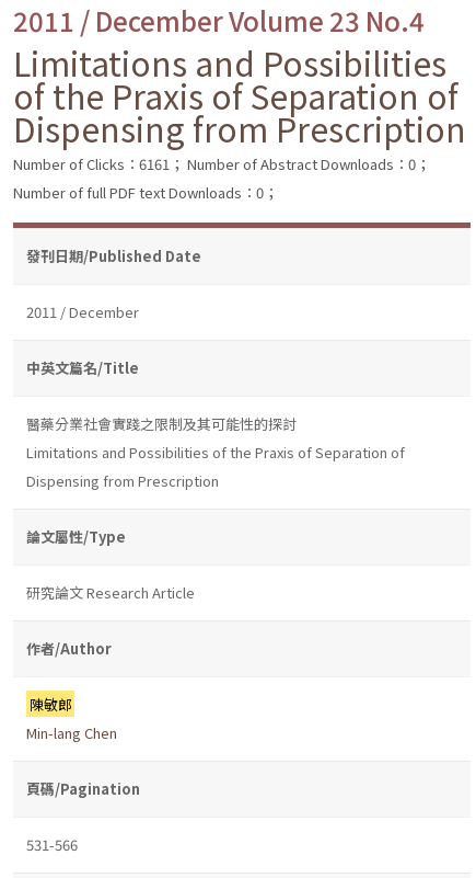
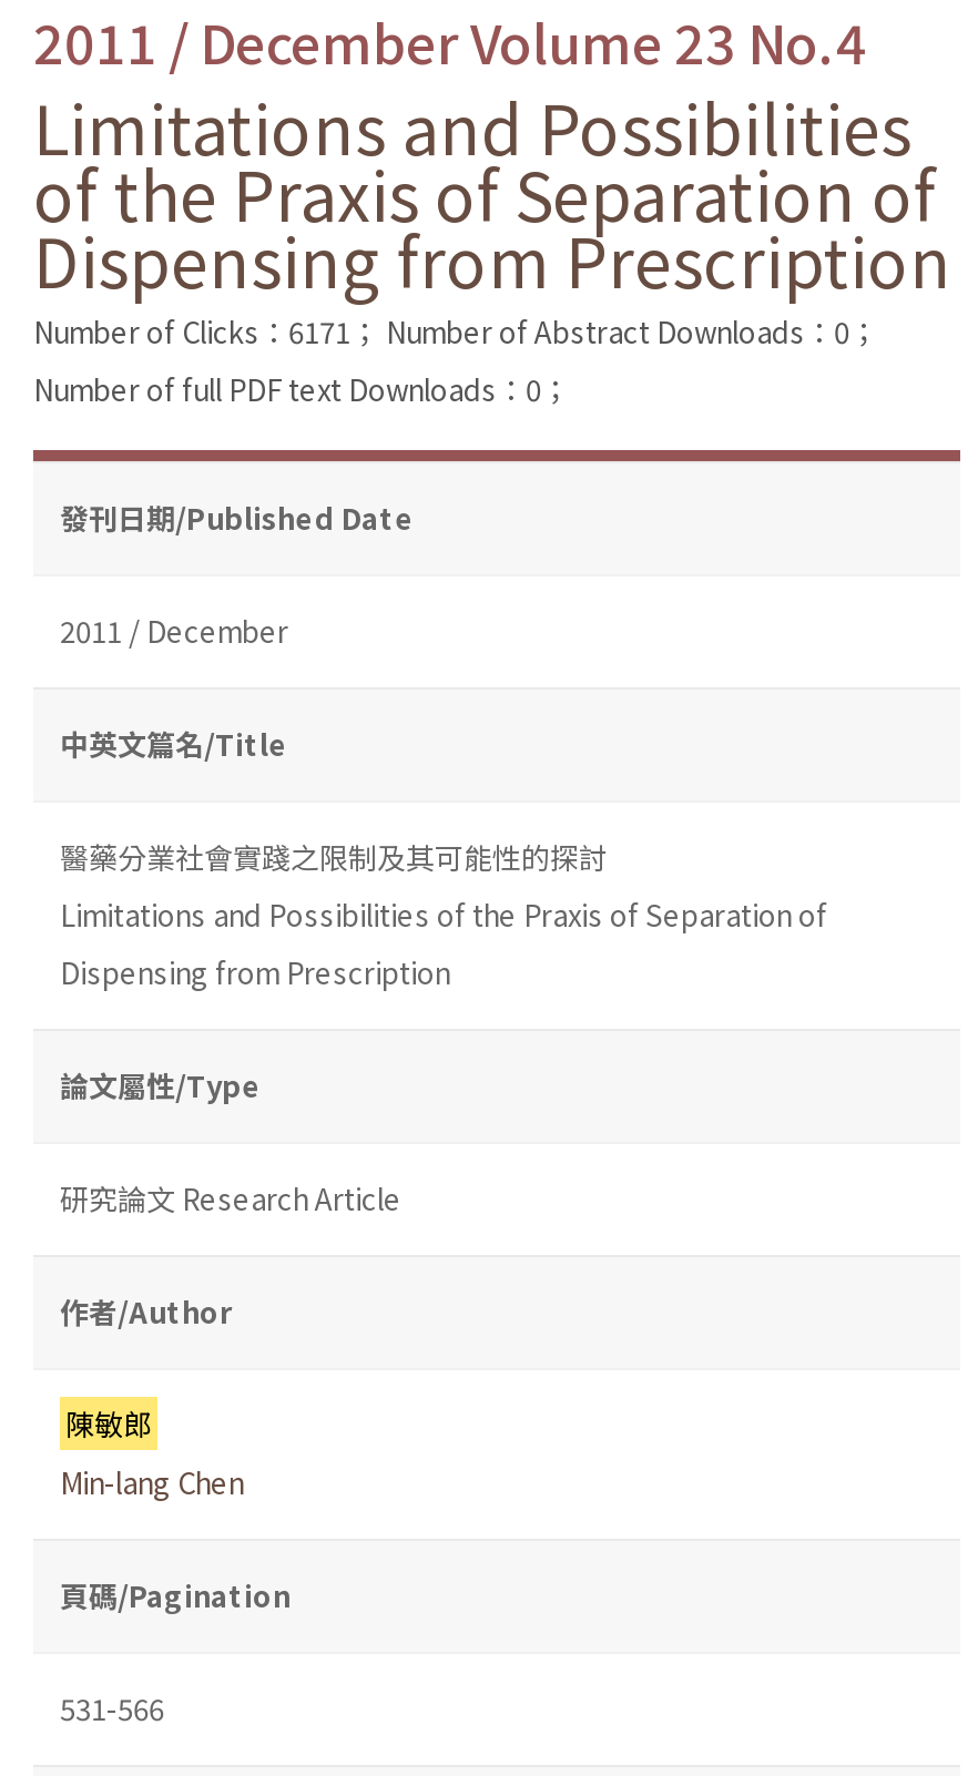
- Number of Clicks：6161； Number of Abstract Downloads：0；
+ Number of Clicks：6171； Number of Abstract Downloads：0；
